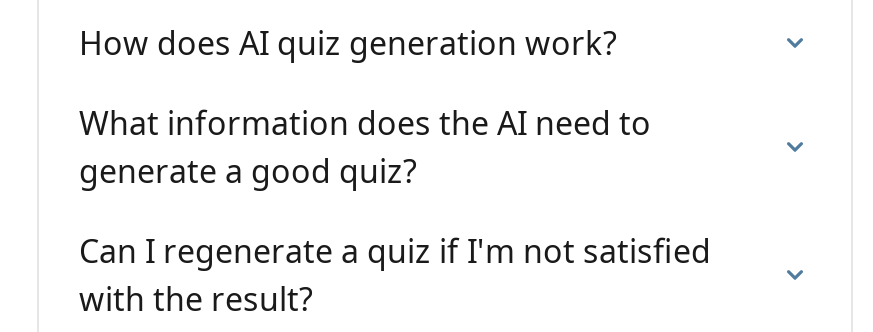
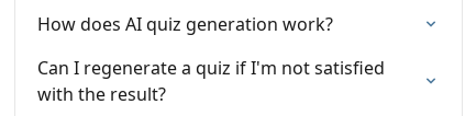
- What information does the AI need to
- generate a good quiz?
